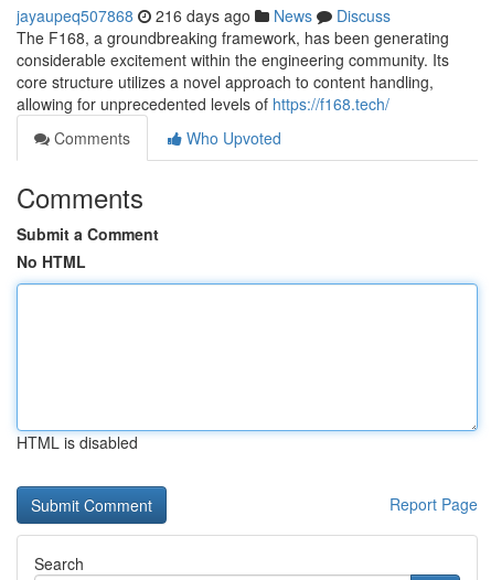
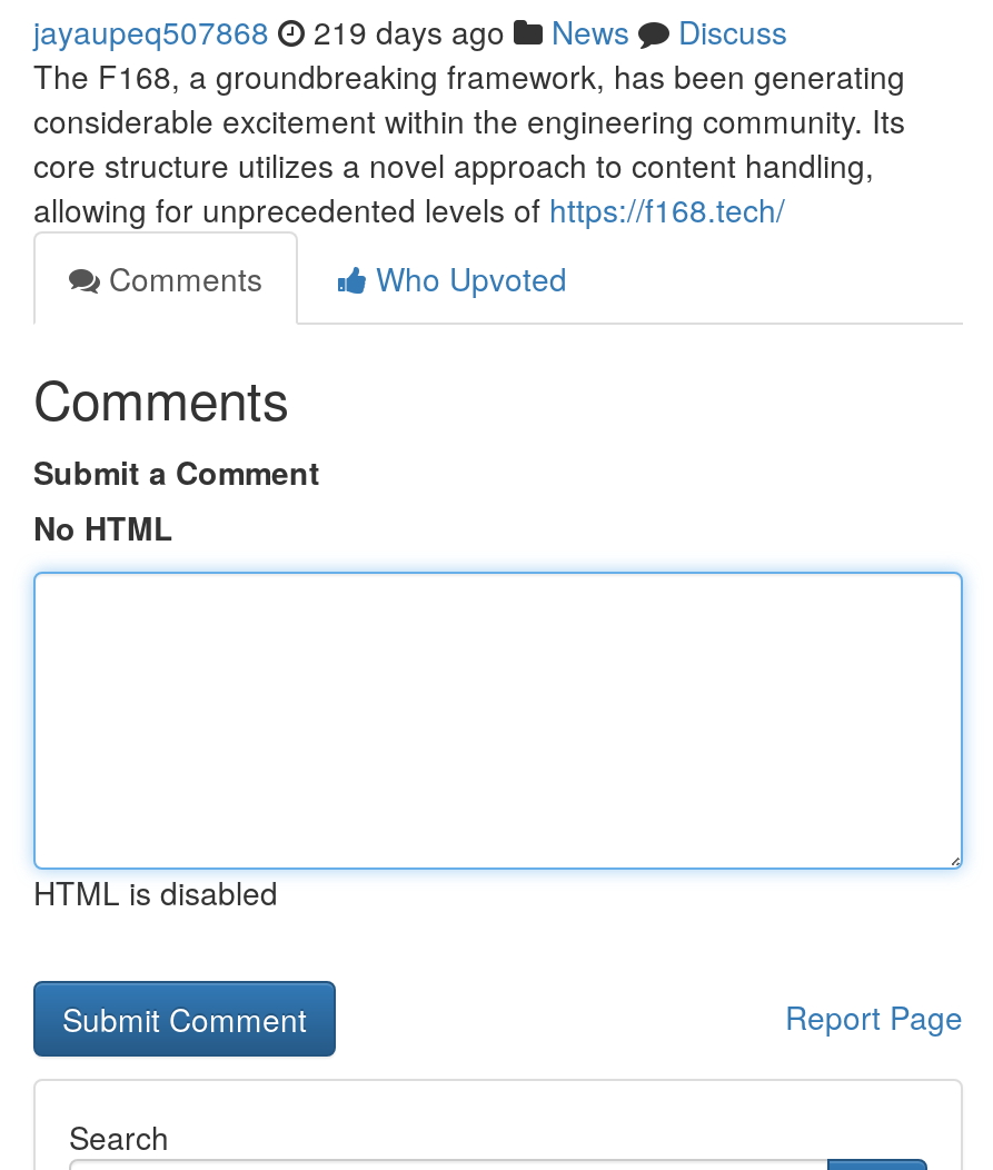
- jayaupeq507868 216 days ago News Discuss
+ jayaupeq507868 219 days ago News Discuss
